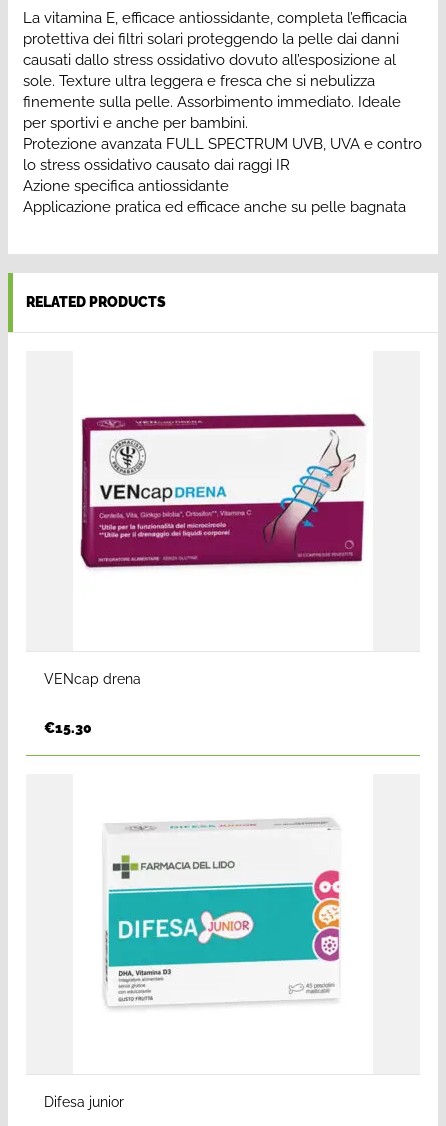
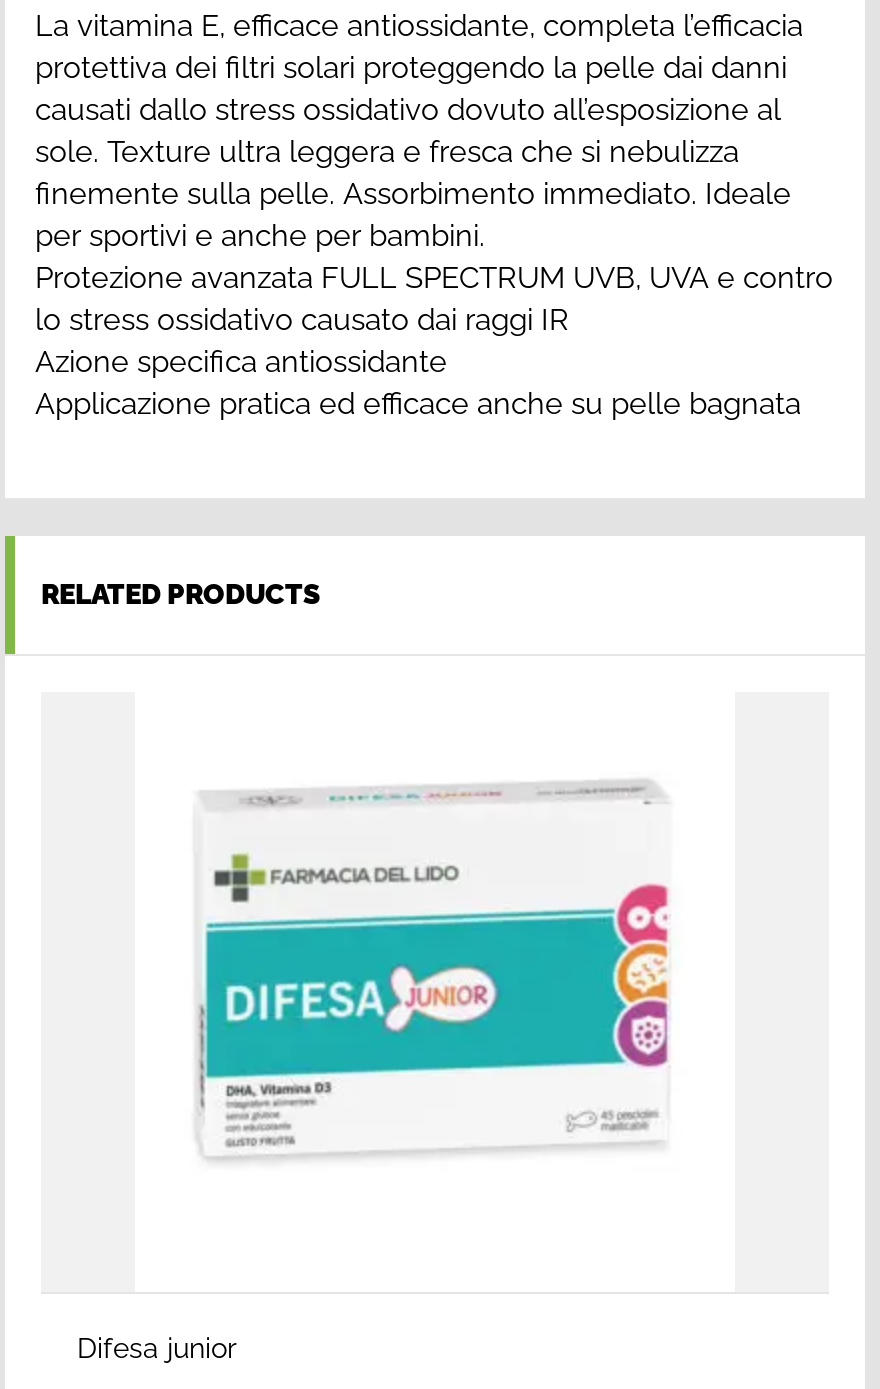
- [image]

- VENcap drena
- €15.30
